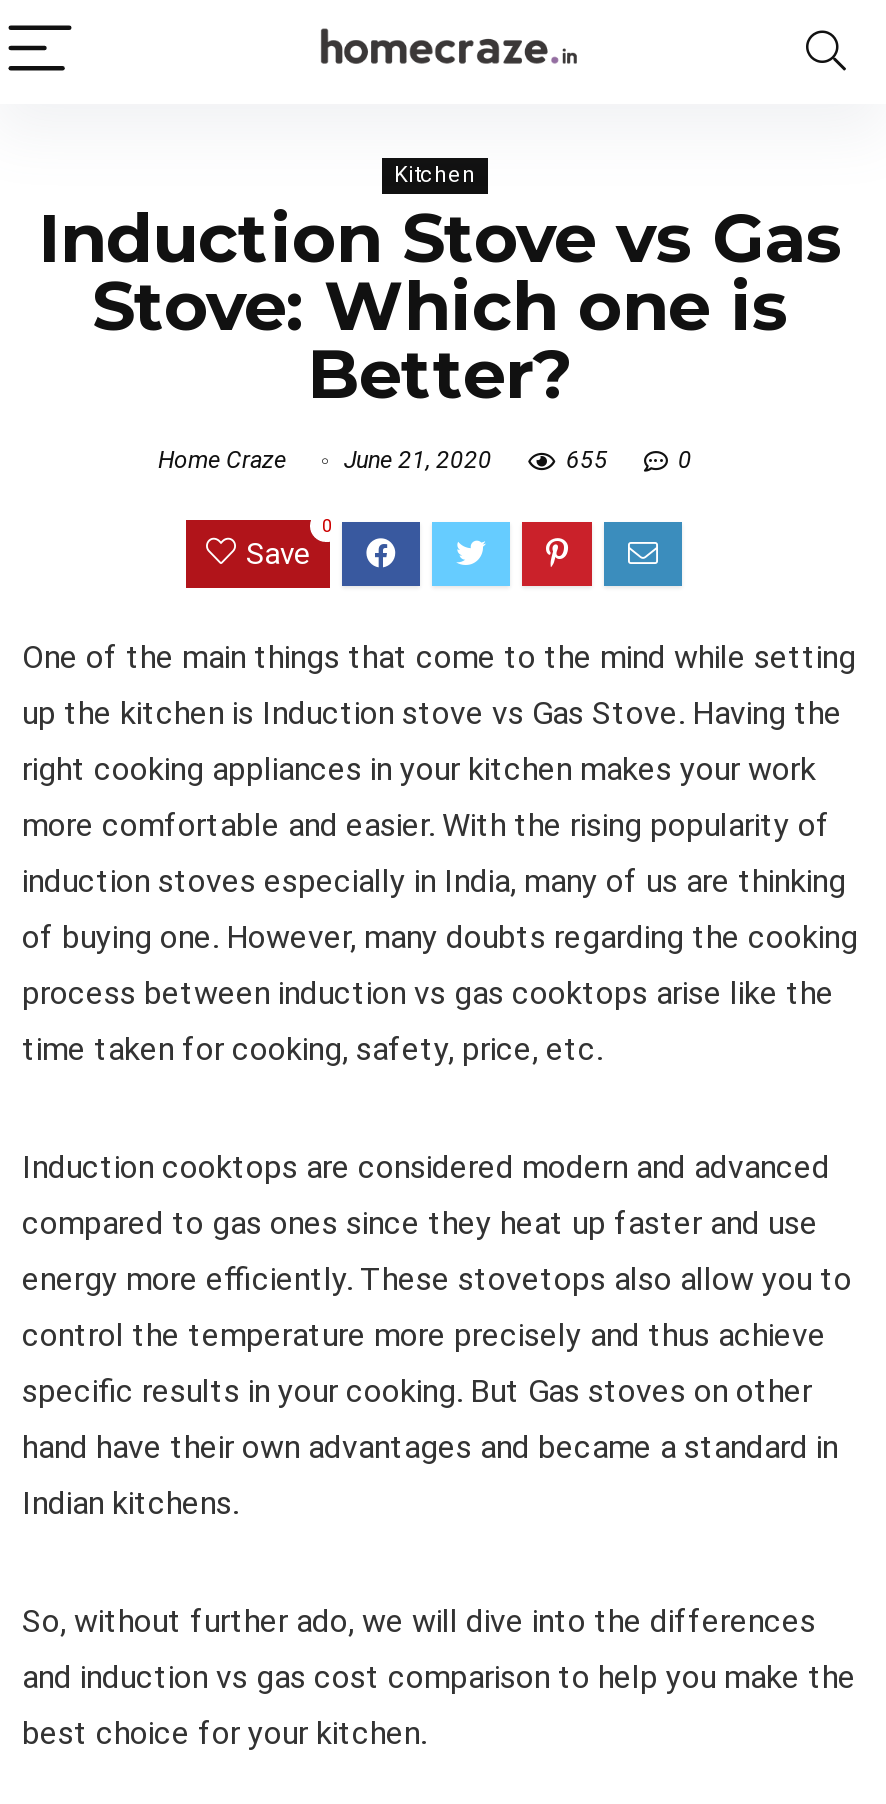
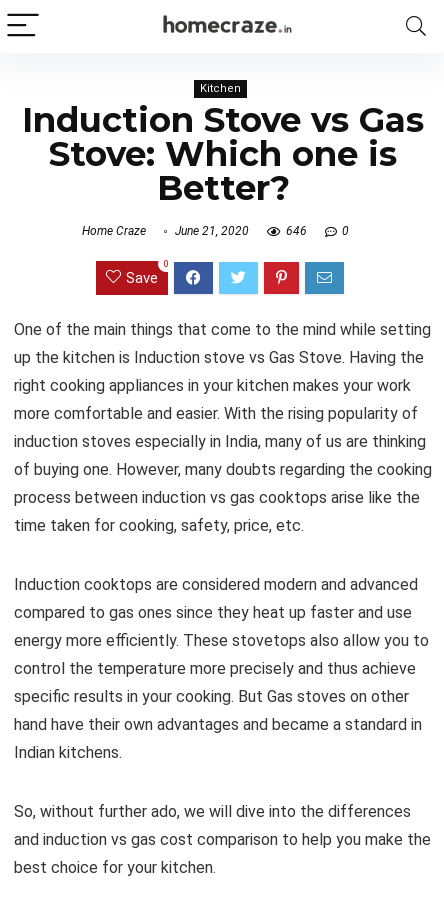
- 655
+ 646
